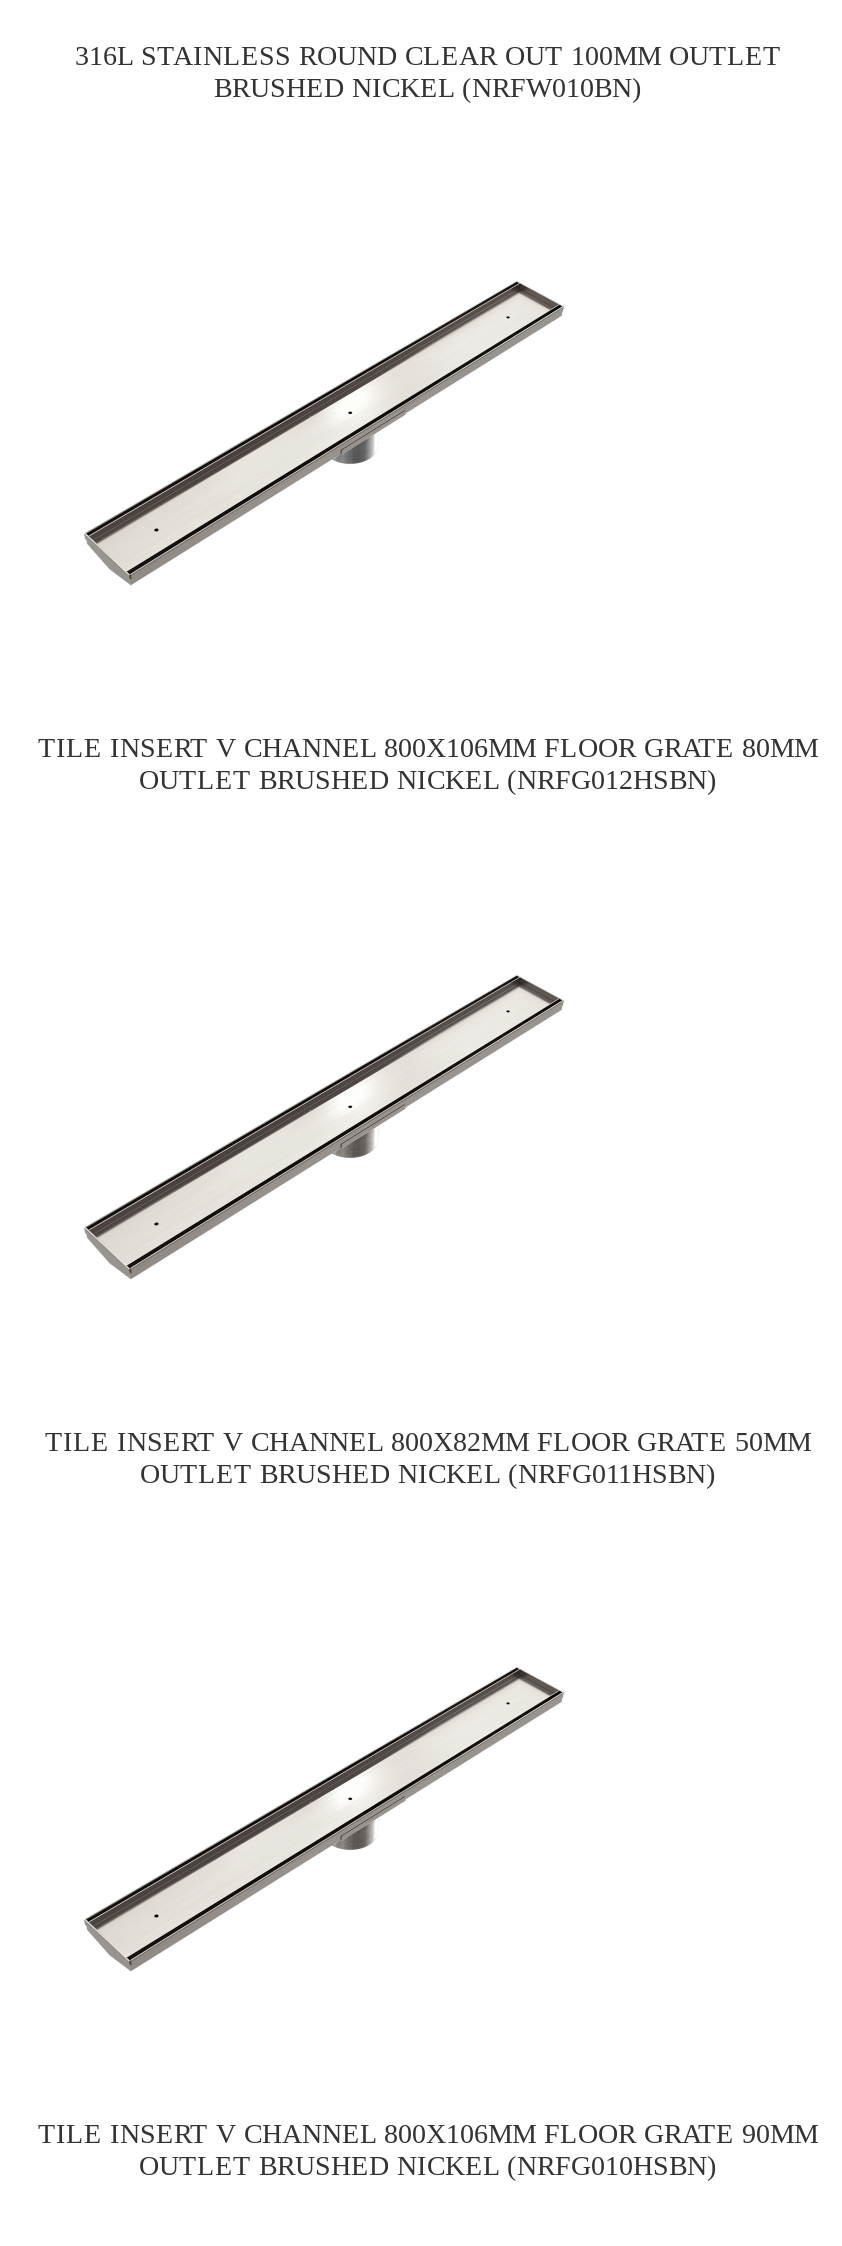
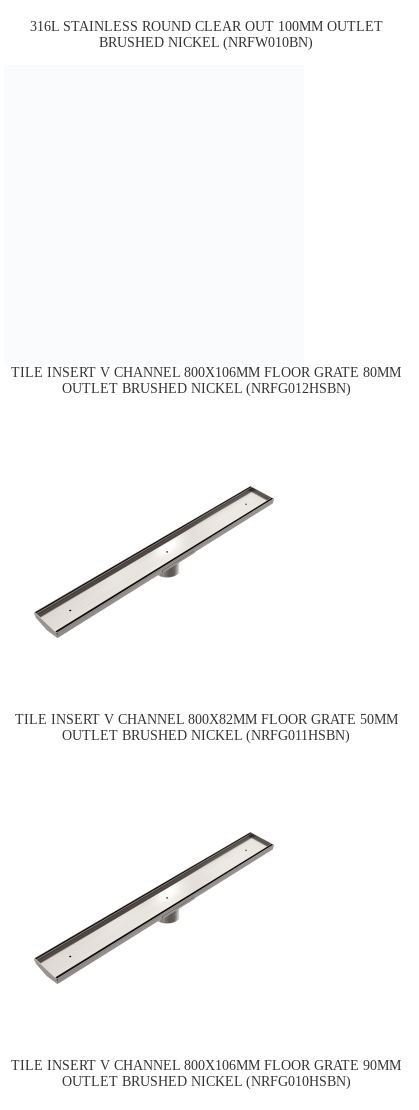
- [image]
